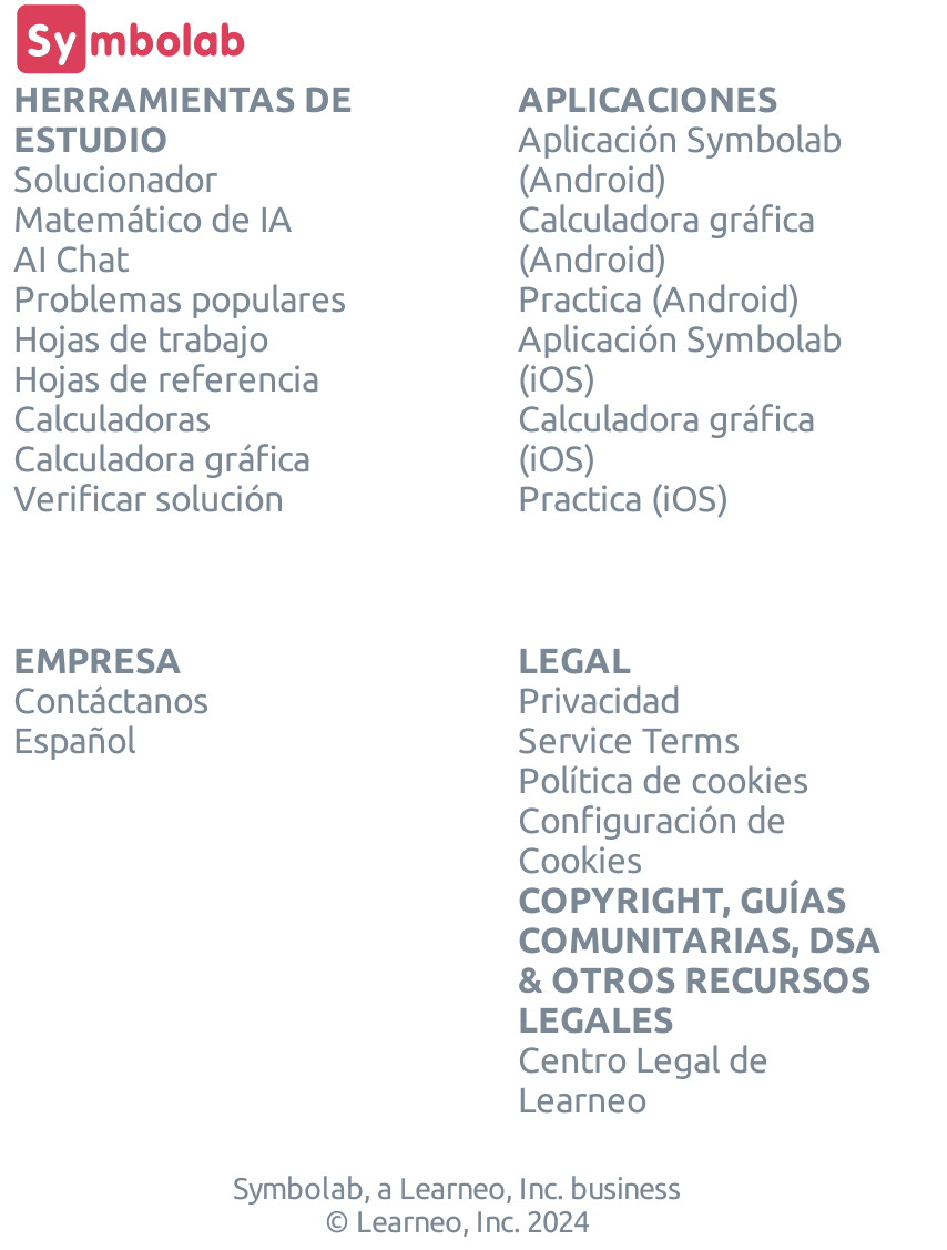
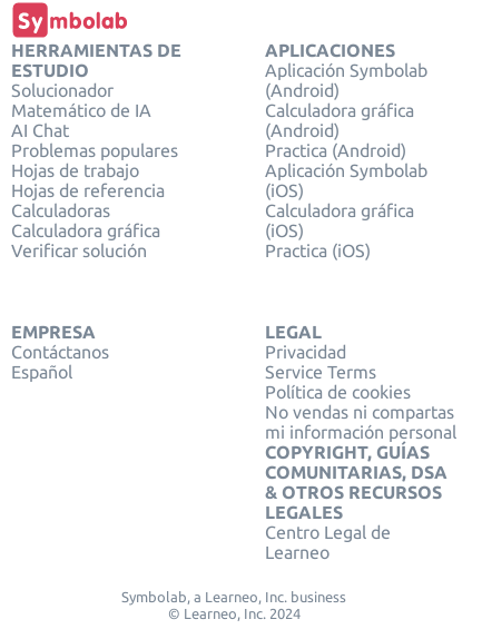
- Configuración de
- Cookies
+ No vendas ni compartas
+ mi información personal
